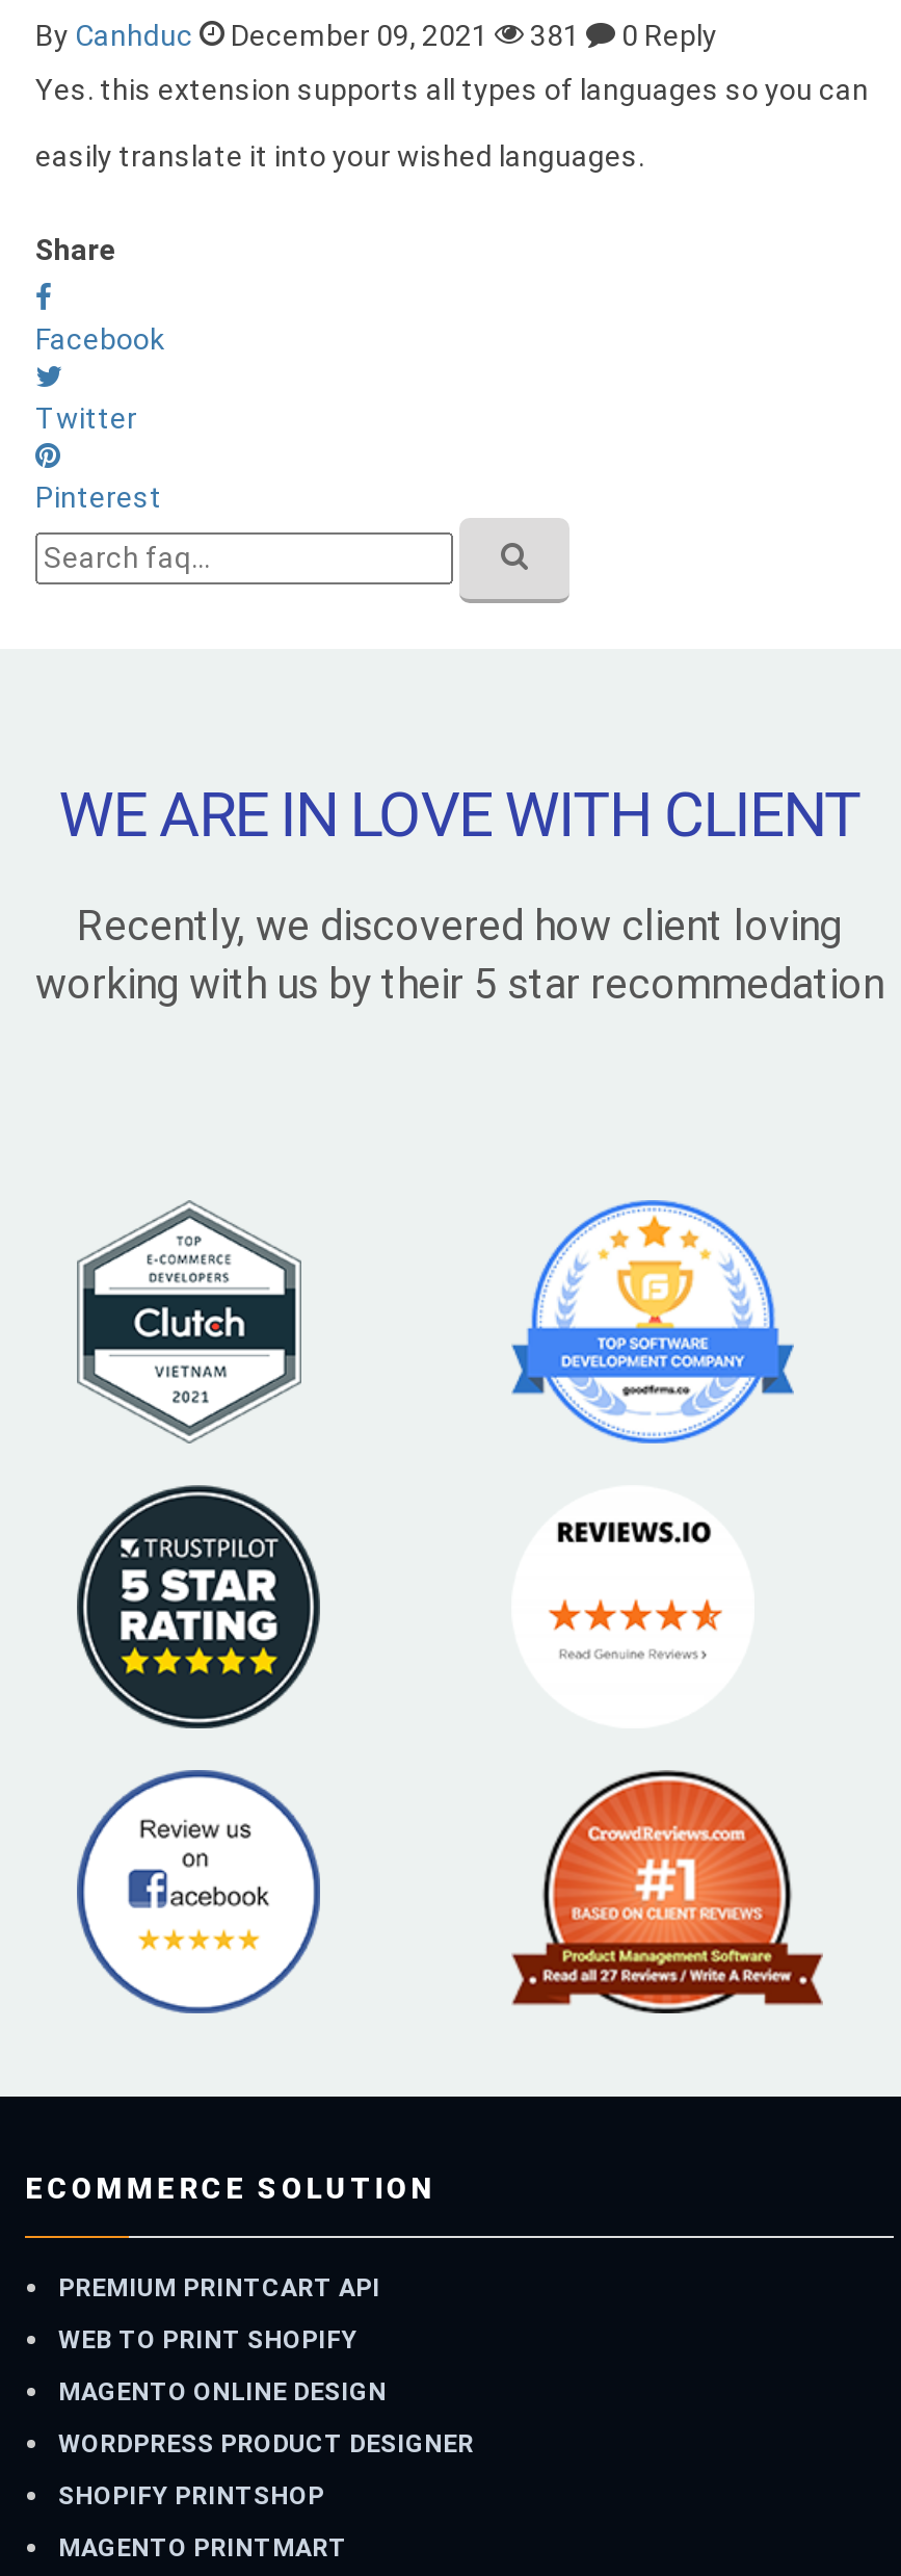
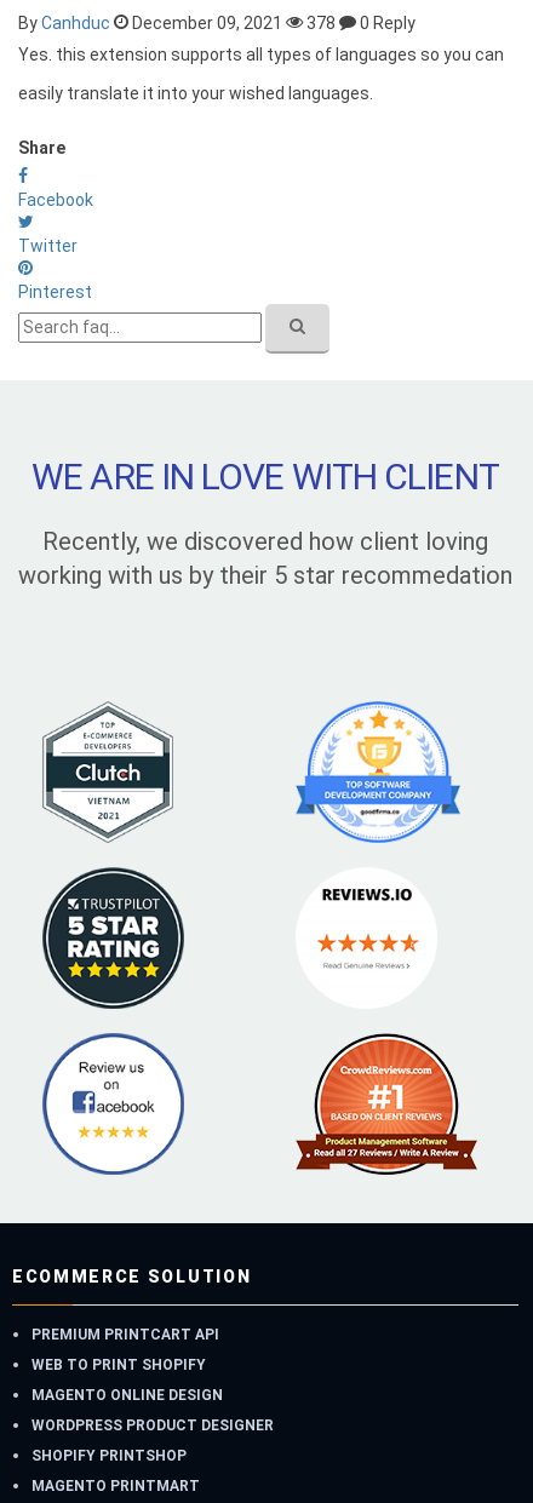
- By Canhduc December 09, 2021 381 0 Reply
+ By Canhduc December 09, 2021 378 0 Reply
